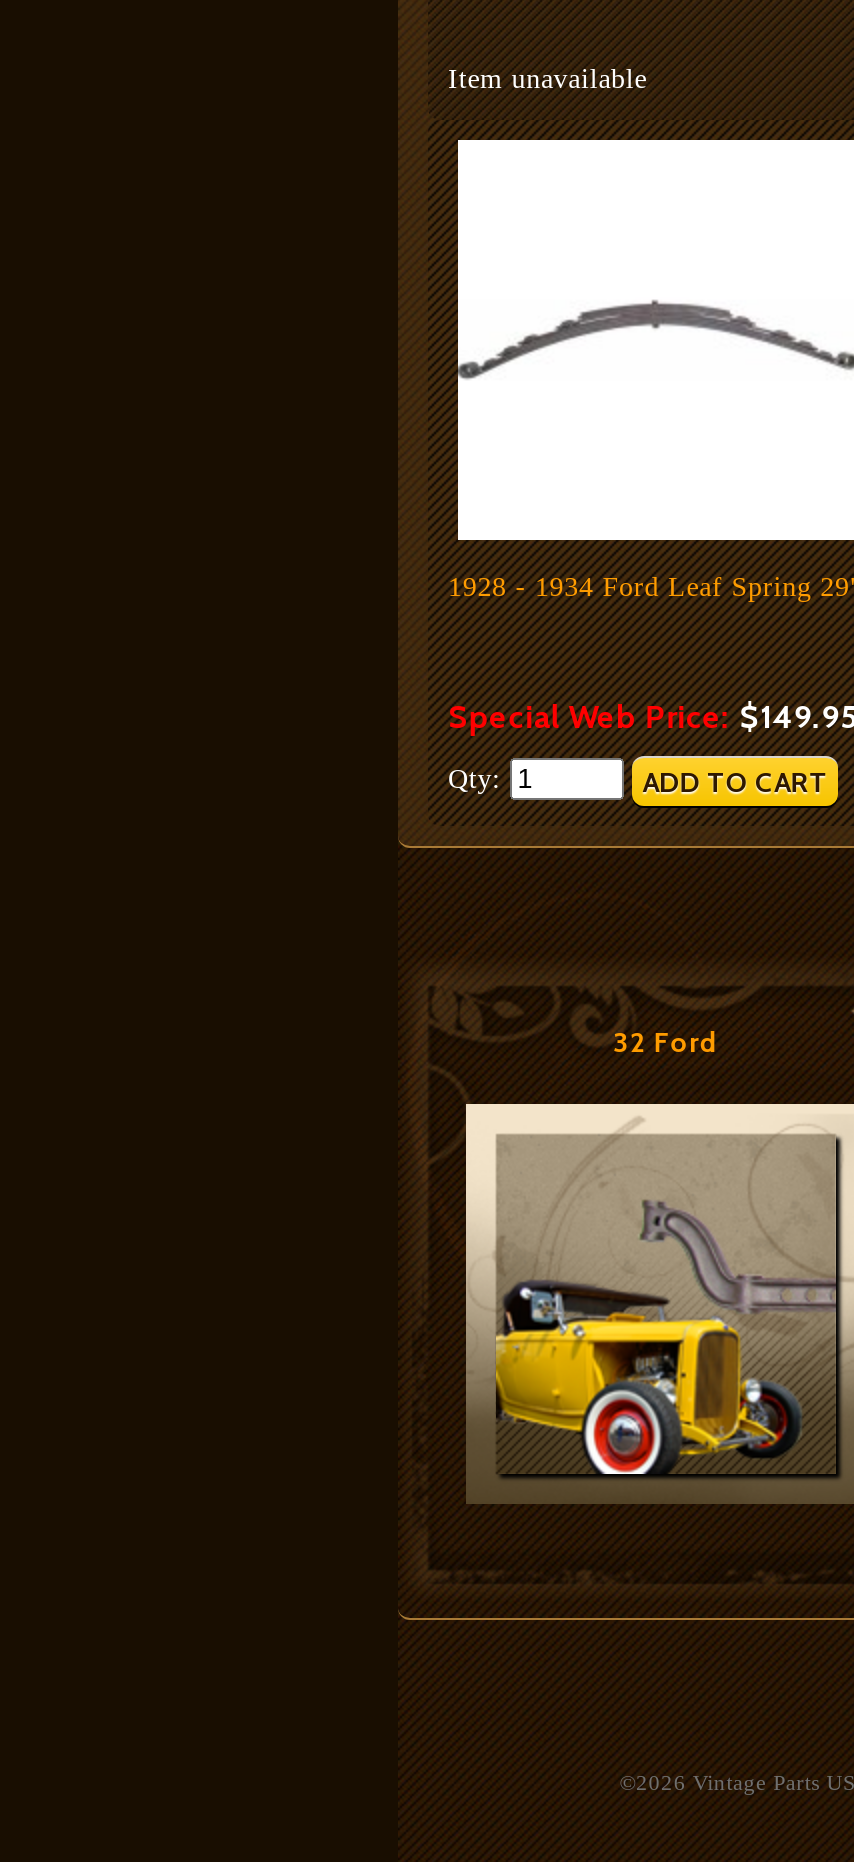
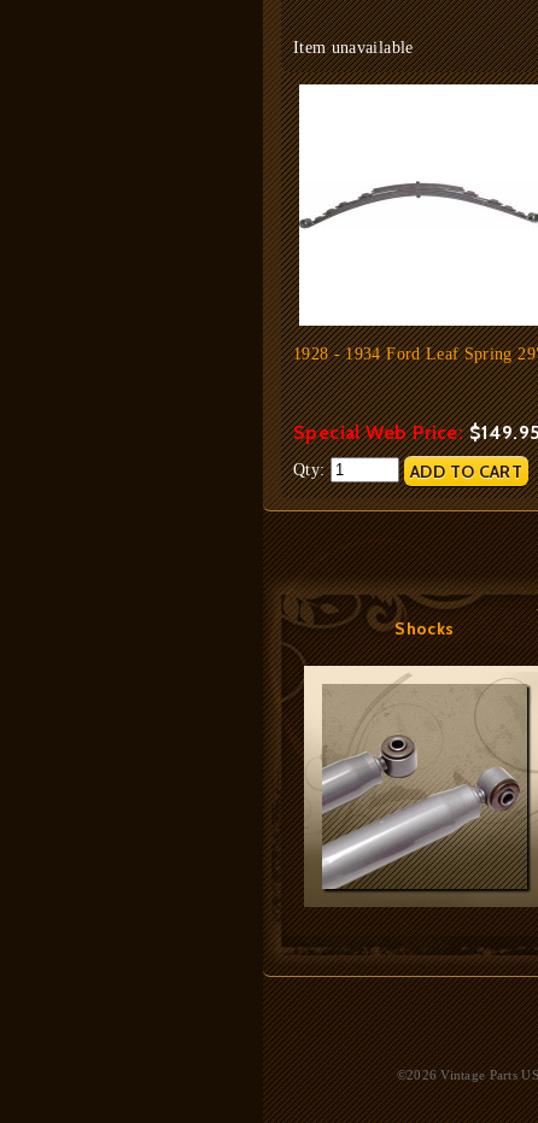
- 32 Ford
+ Shocks

- [image]
+ [image]
